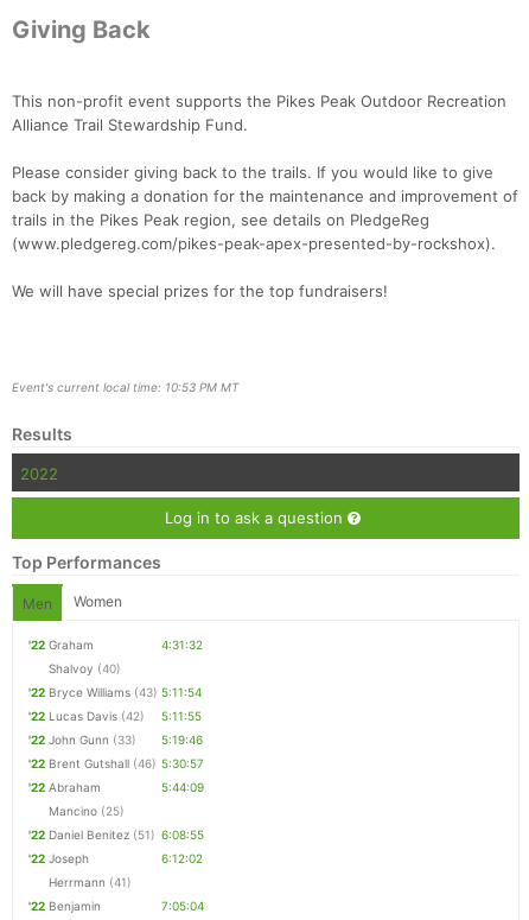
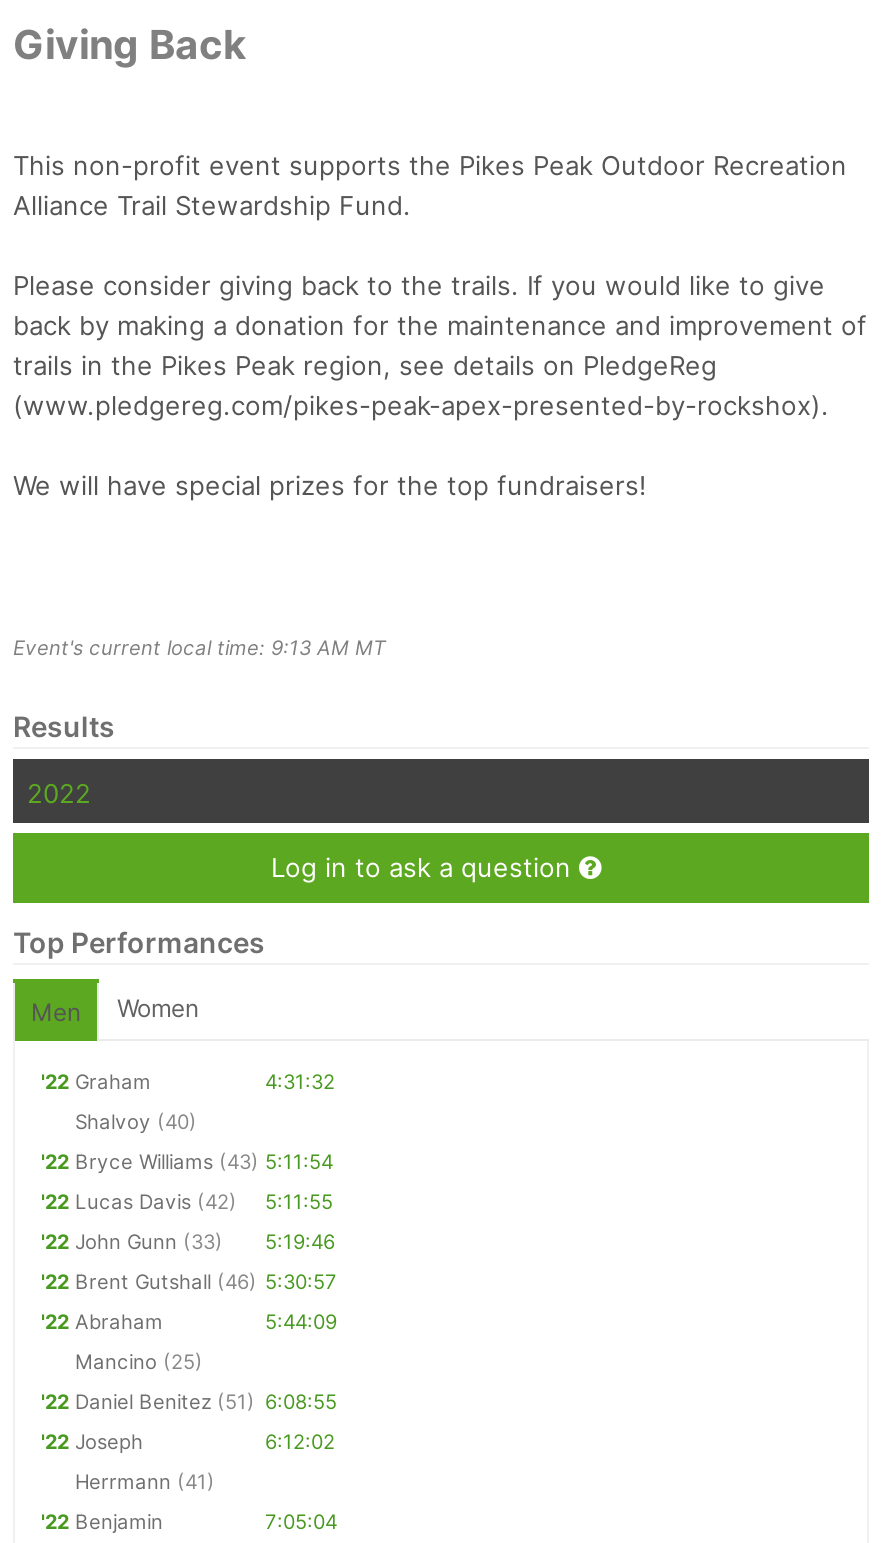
- Event's current local time: 10:53 PM MT
+ Event's current local time: 9:13 AM MT
